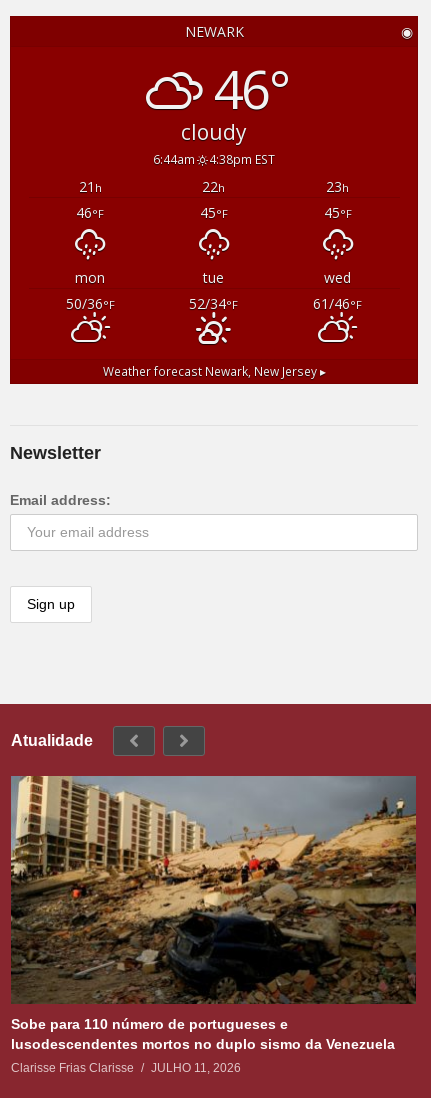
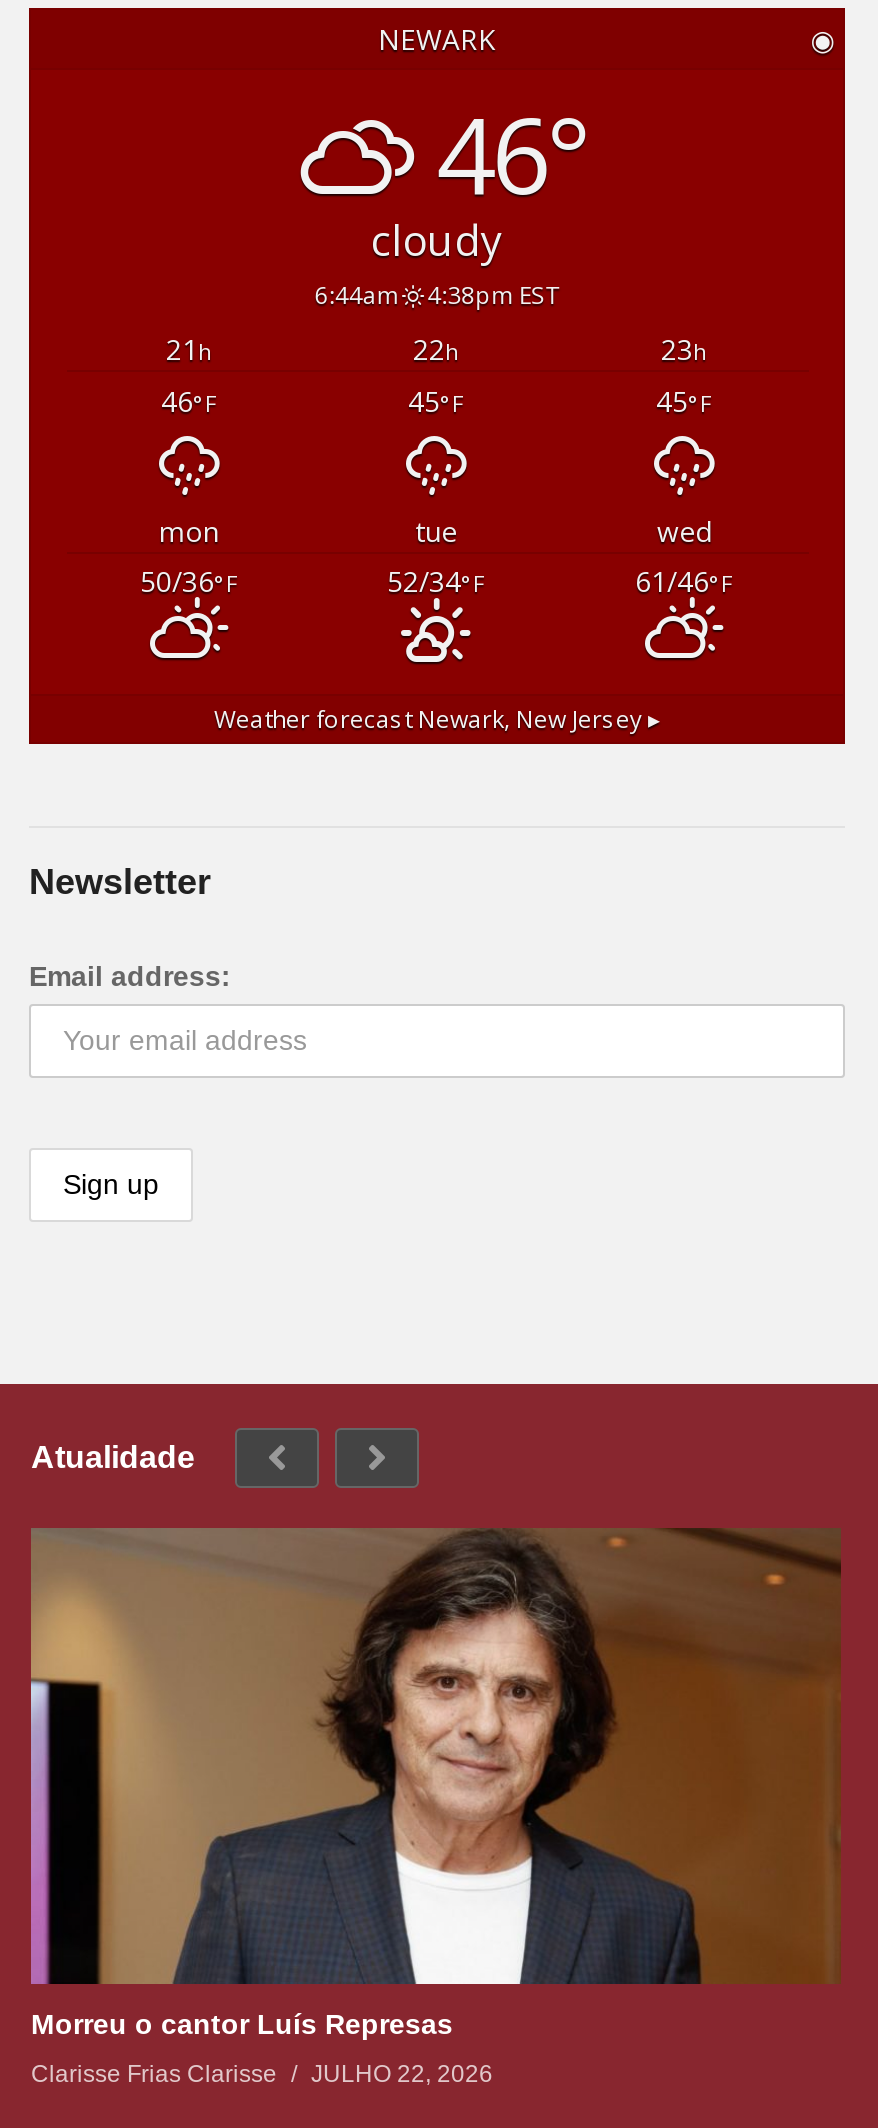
- [image]
- Sobe para 110 número de portugueses e
- lusodescendentes mortos no duplo sismo da Venezuela
+ [image]
+ Morreu o cantor Luís Represas

- Clarisse Frias Clarisse JULHO 11, 2026
+ Clarisse Frias Clarisse JULHO 22, 2026
